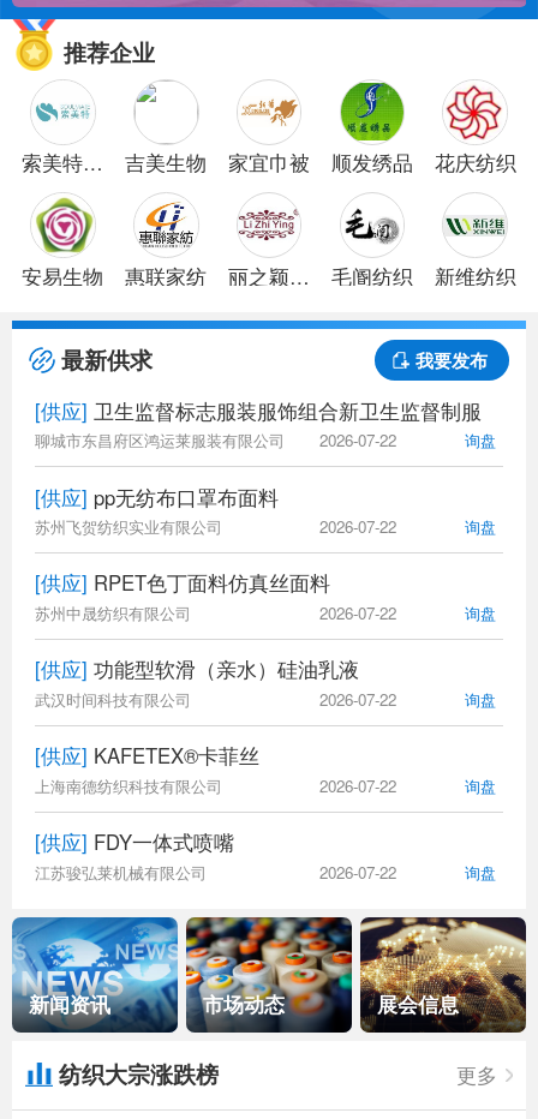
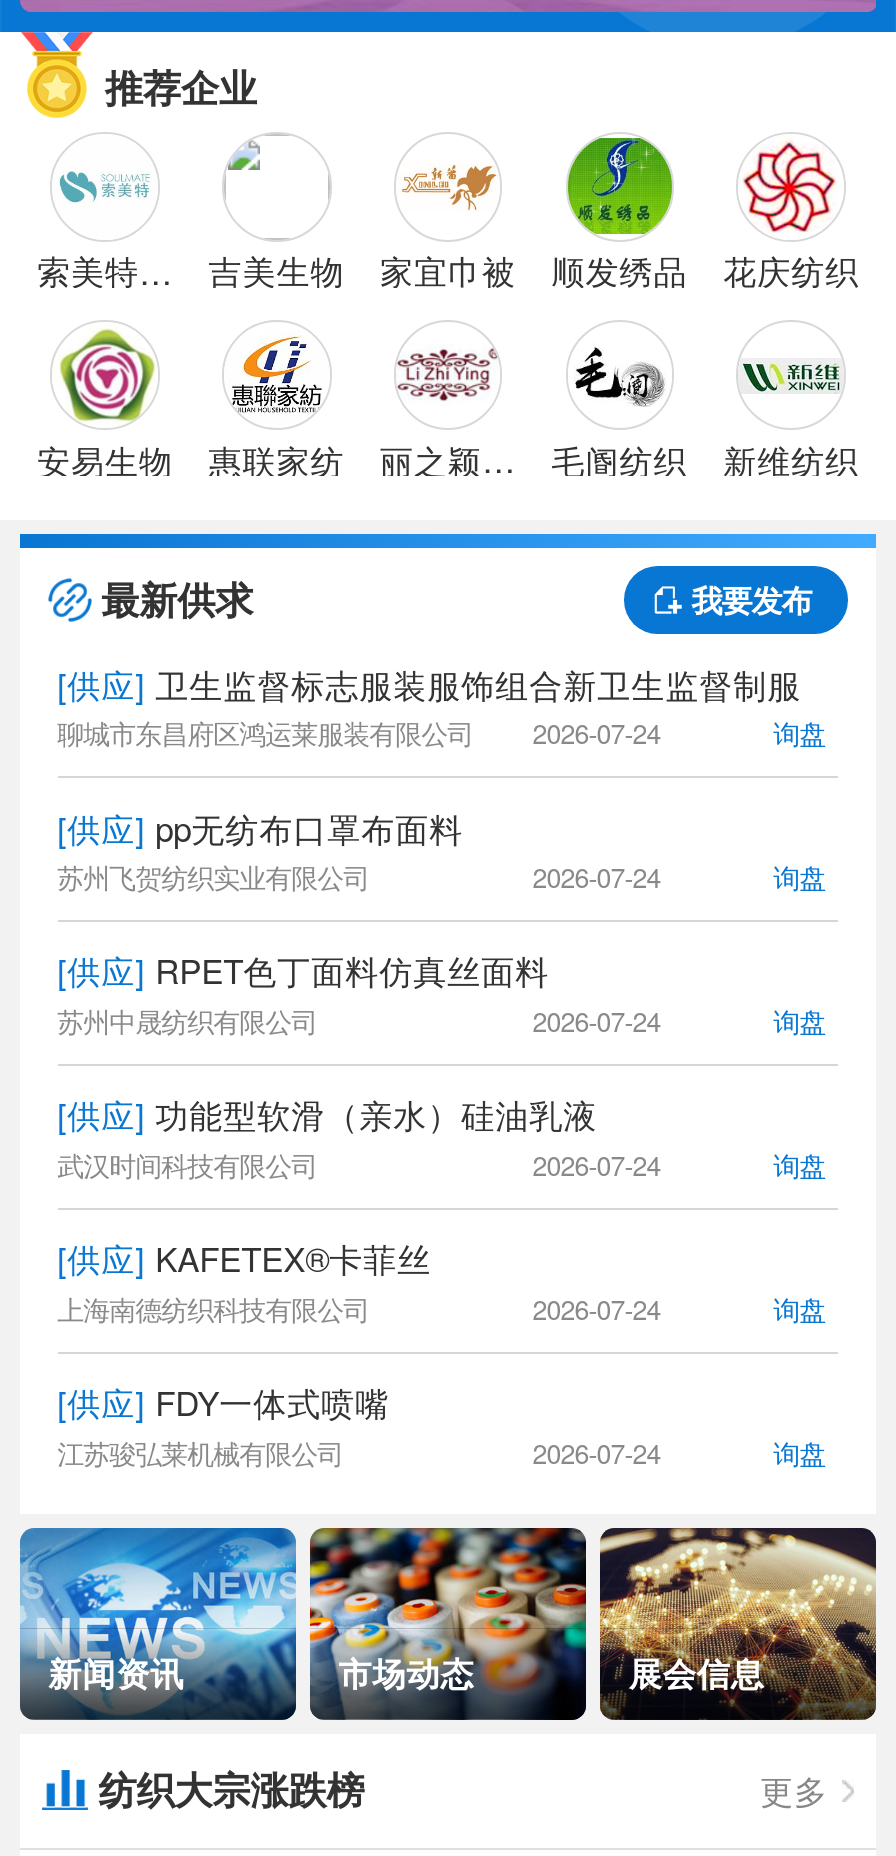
- 聊城市东昌府区鸿运莱服装有限公司 2026-07-22
+ 聊城市东昌府区鸿运莱服装有限公司 2026-07-24

- 2026-07-22
+ 2026-07-24

- 2026-07-22
+ 2026-07-24

- 2026-07-22
+ 2026-07-24

- 2026-07-22
+ 2026-07-24

- 2026-07-22
+ 2026-07-24
